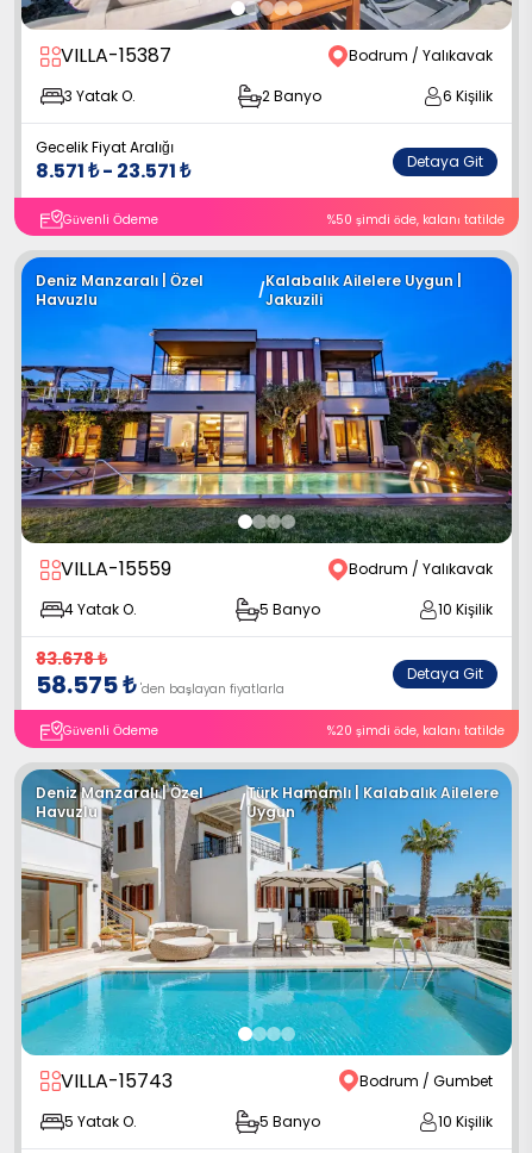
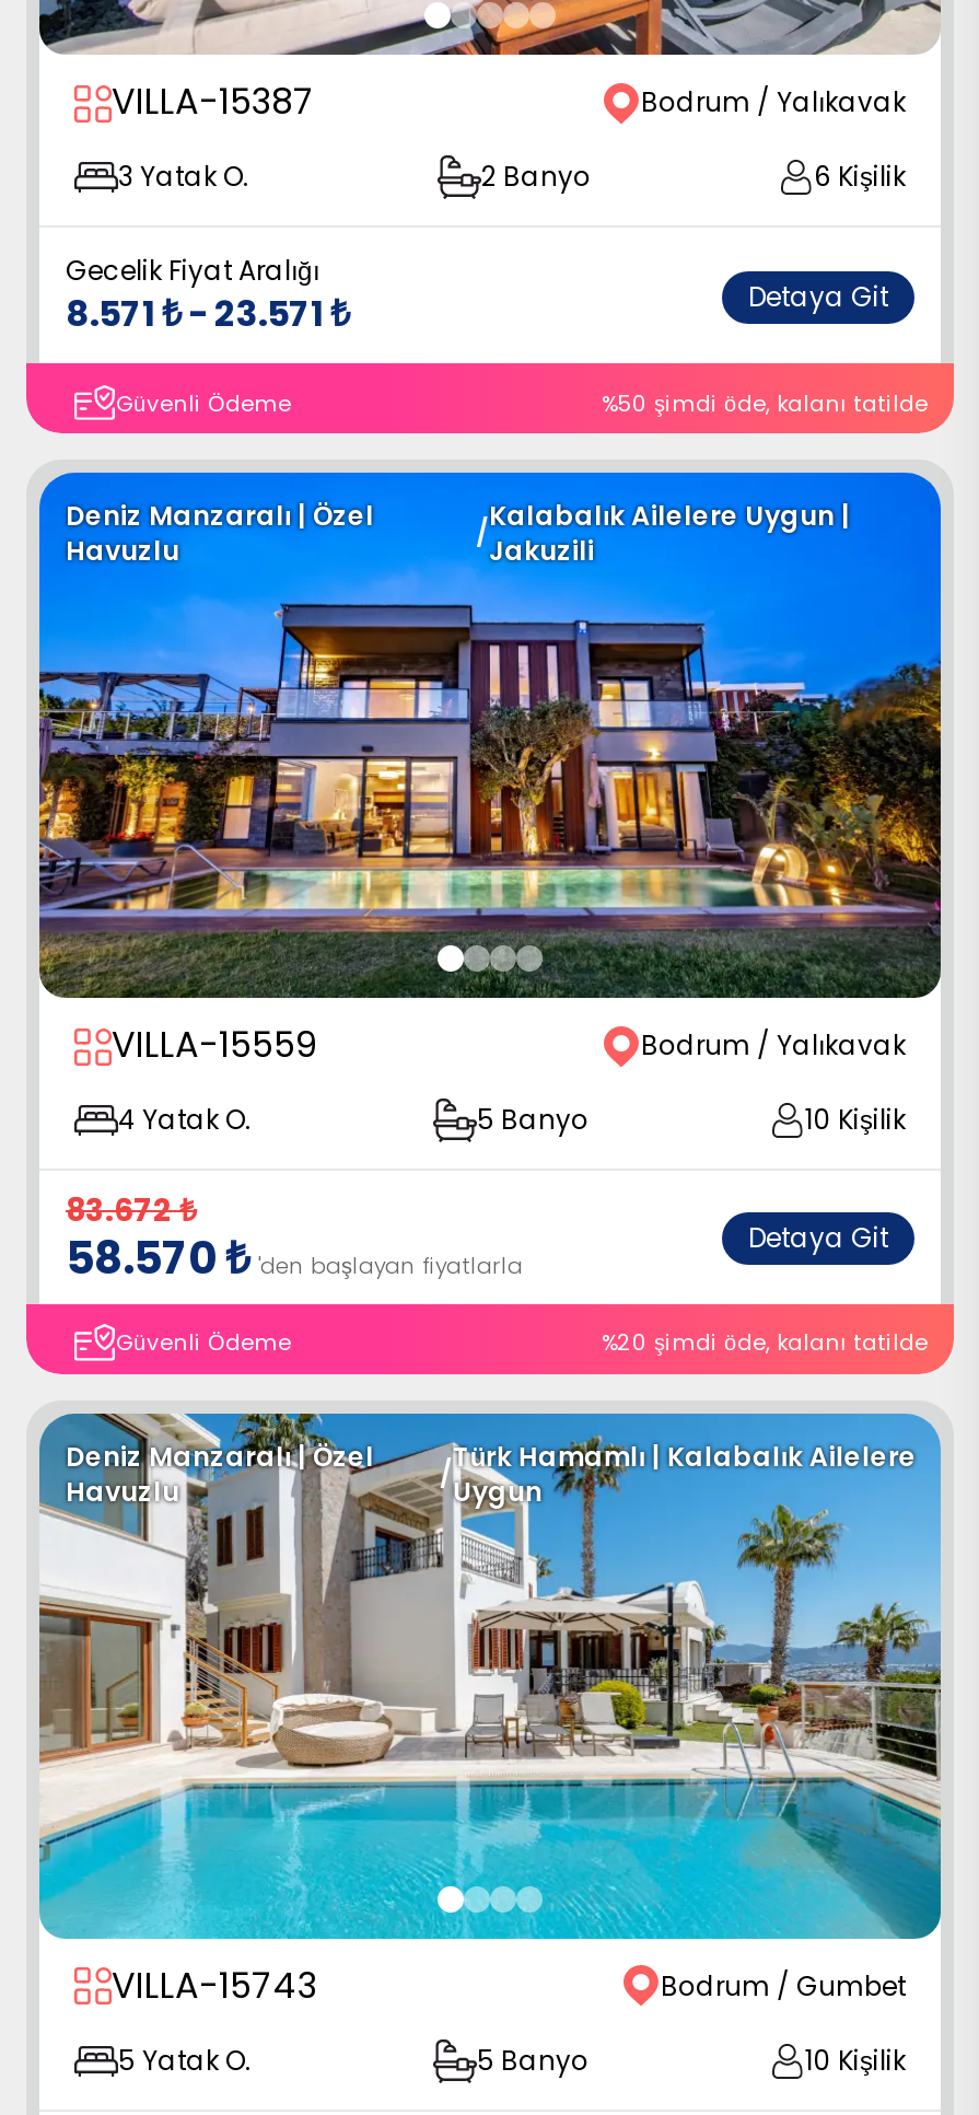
- 83.678 ₺
+ 83.672 ₺

- 58.575 ₺ 'den başlayan fiyatlarla
+ 58.570 ₺ 'den başlayan fiyatlarla
